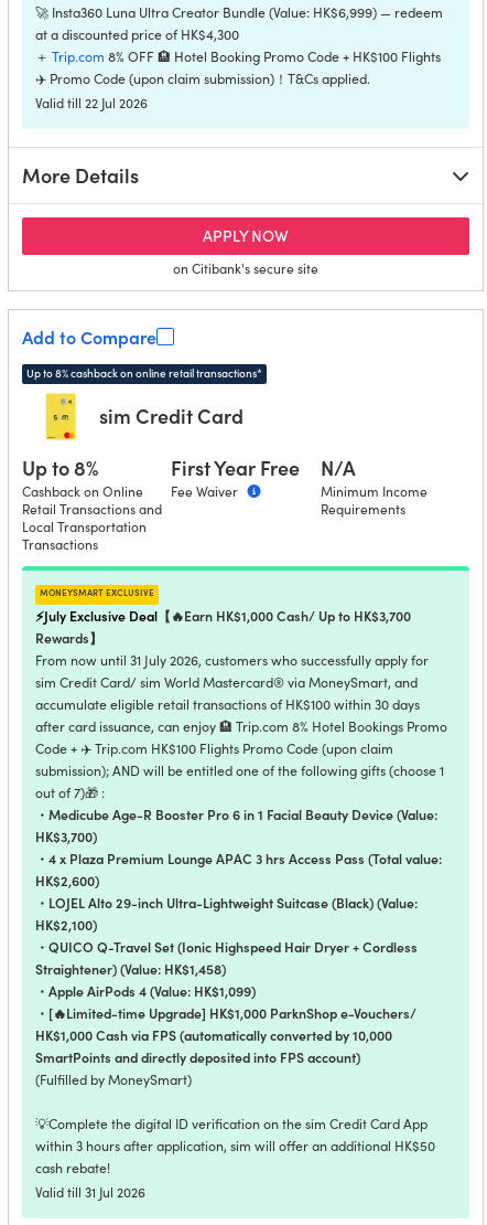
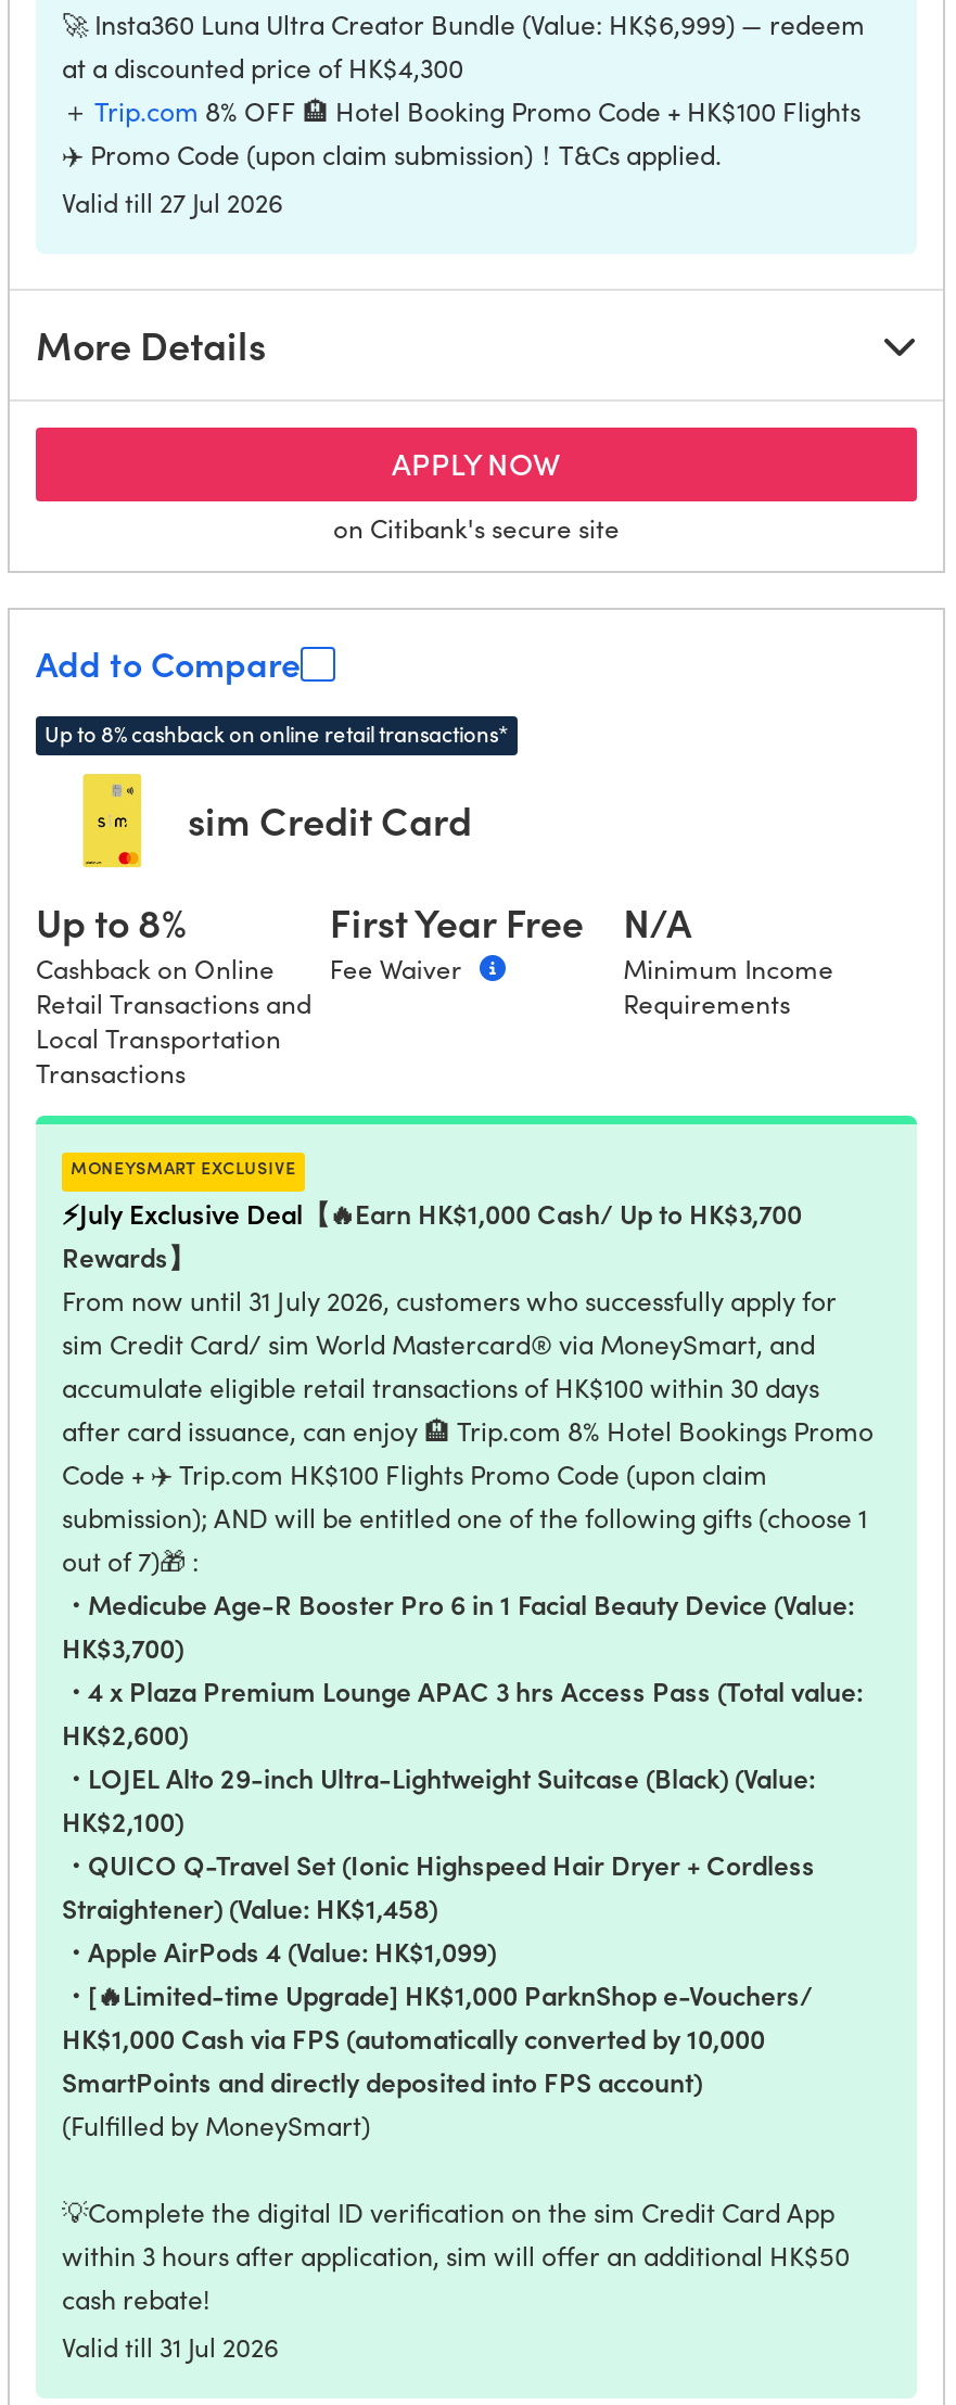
- Valid till 22 Jul 2026
+ Valid till 27 Jul 2026
